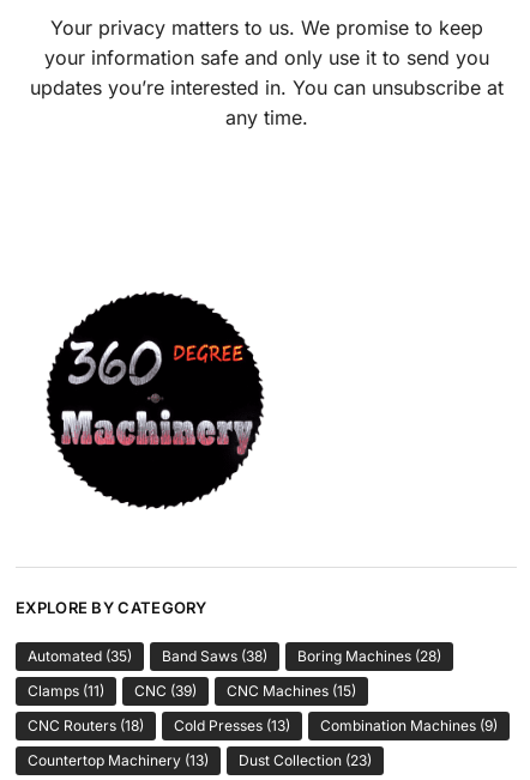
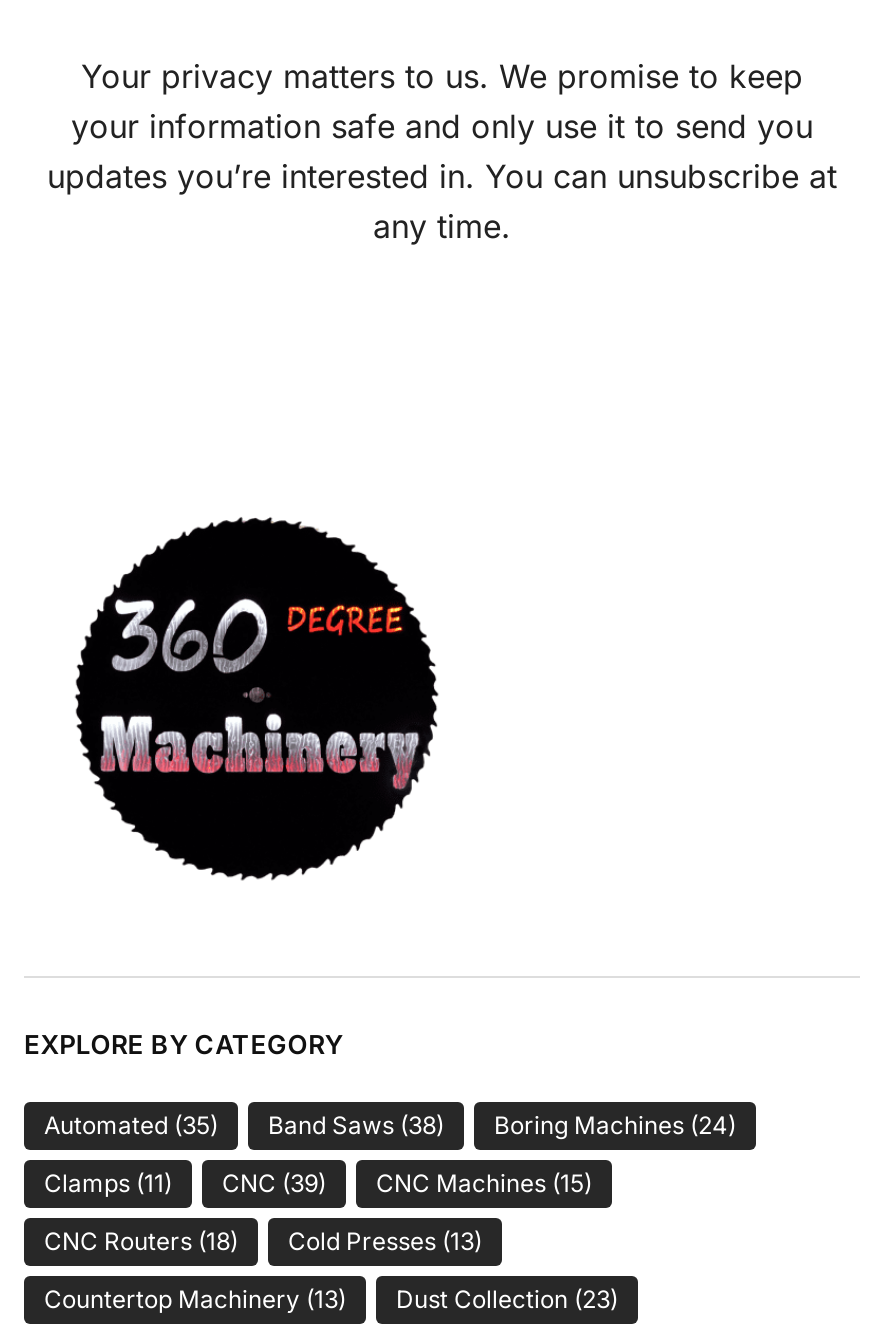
- Boring Machines (28)
+ Boring Machines (24)

- Combination Machines (9)
